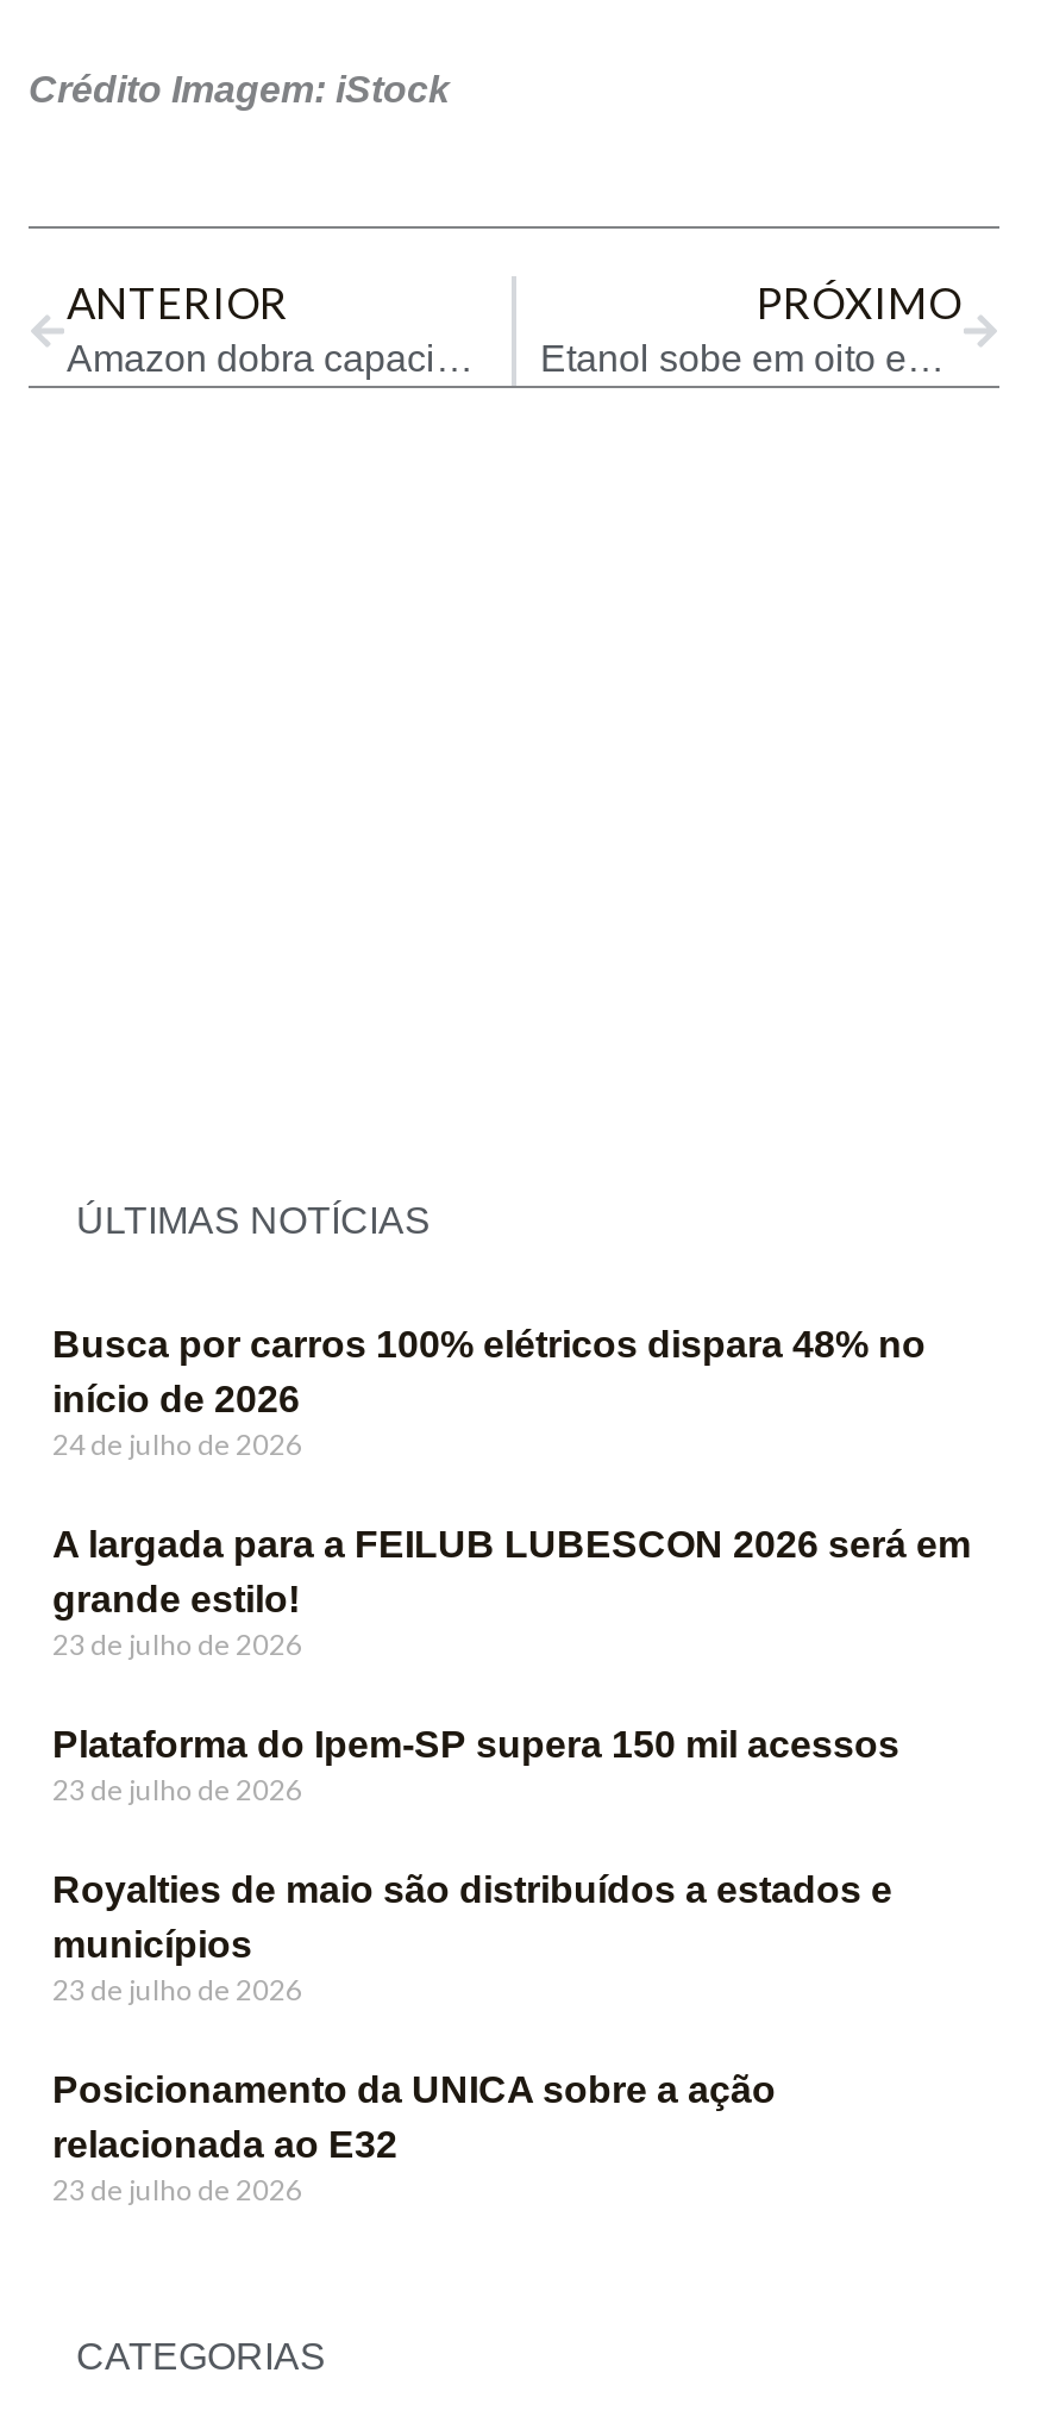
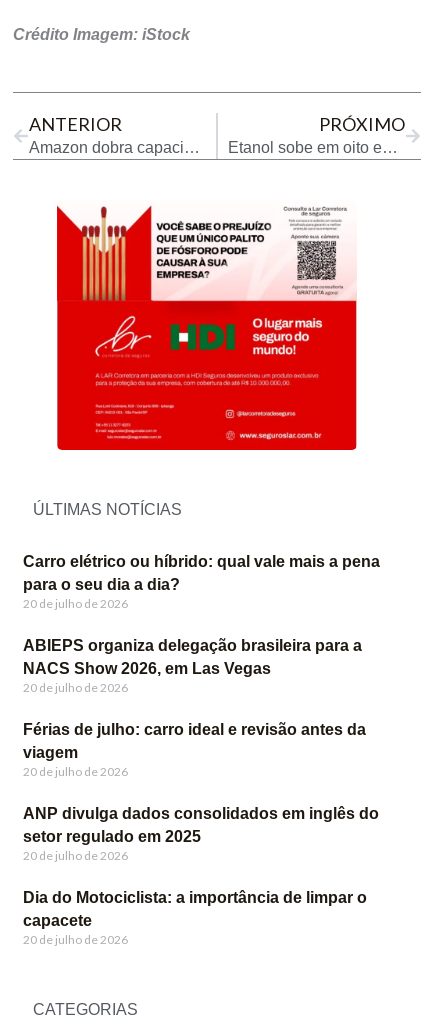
+ [image]

- Busca por carros 100% elétricos dispara 48% no
- início de 2026
- 24 de julho de 2026
+ Carro elétrico ou híbrido: qual vale mais a pena
+ para o seu dia a dia?
+ 20 de julho de 2026

- A largada para a FEILUB LUBESCON 2026 será em
- grande estilo!
- 23 de julho de 2026
+ ABIEPS organiza delegação brasileira para a
+ NACS Show 2026, em Las Vegas
+ 20 de julho de 2026

- Plataforma do Ipem-SP supera 150 mil acessos
- 23 de julho de 2026
+ Férias de julho: carro ideal e revisão antes da
+ viagem
+ 20 de julho de 2026

- Royalties de maio são distribuídos a estados e
- municípios
- 23 de julho de 2026
+ ANP divulga dados consolidados em inglês do
+ setor regulado em 2025
+ 20 de julho de 2026

- Posicionamento da UNICA sobre a ação
- relacionada ao E32
- 23 de julho de 2026
+ Dia do Motociclista: a importância de limpar o
+ capacete
+ 20 de julho de 2026
